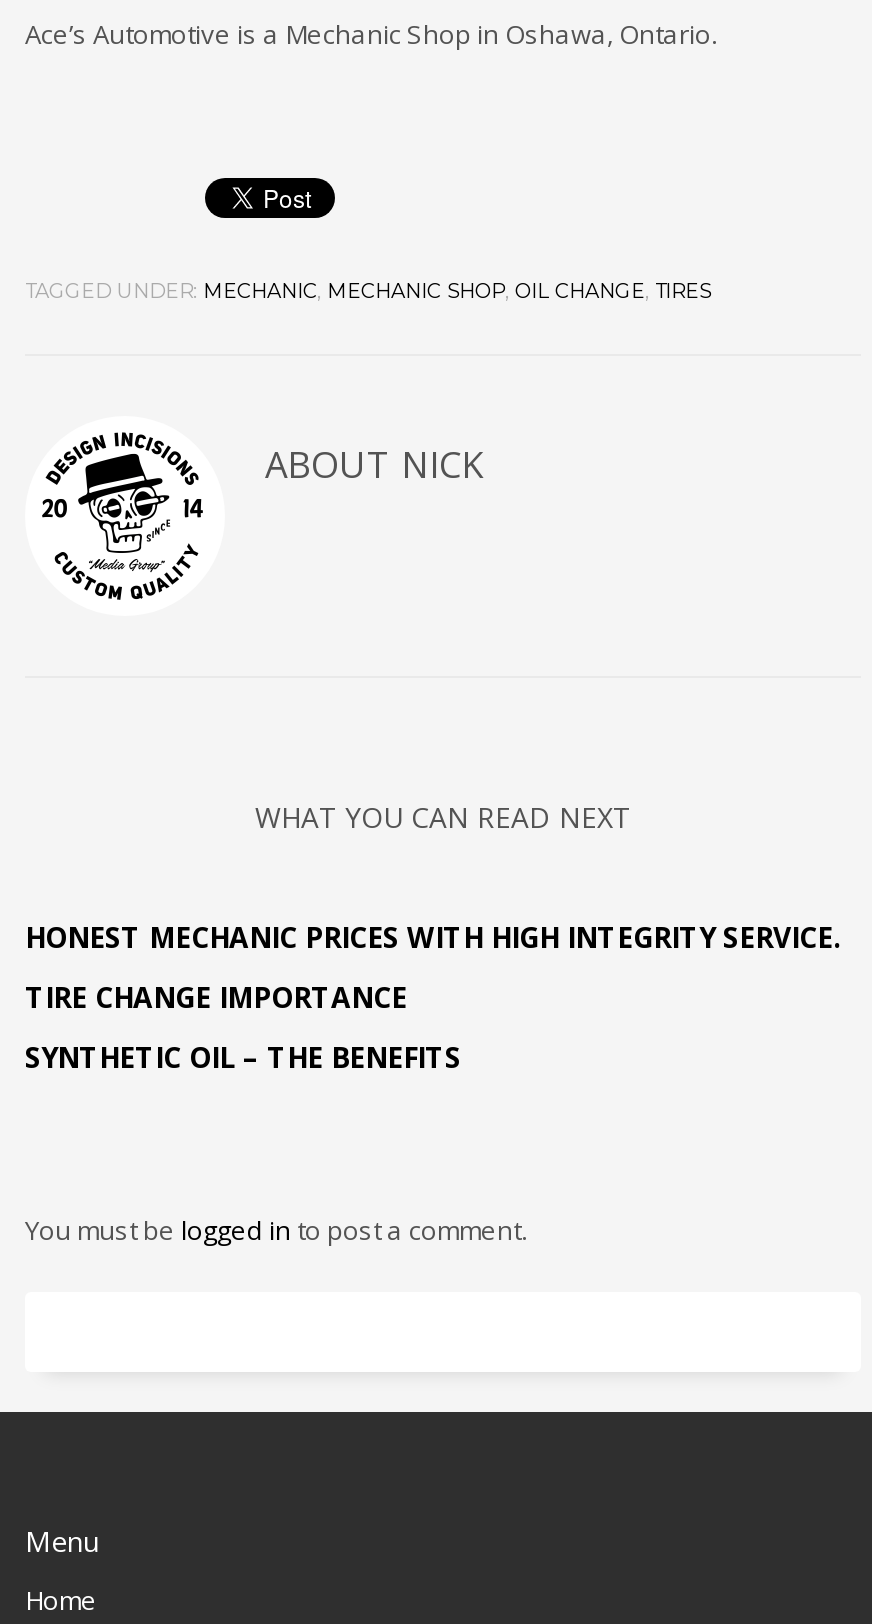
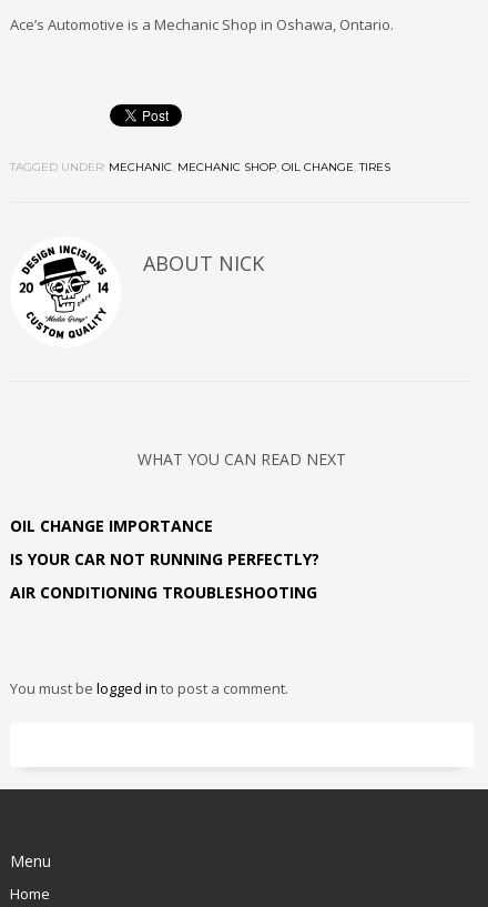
- HONEST MECHANIC PRICES WITH HIGH INTEGRITY SERVICE.
+ OIL CHANGE IMPORTANCE

- TIRE CHANGE IMPORTANCE
+ IS YOUR CAR NOT RUNNING PERFECTLY?

- SYNTHETIC OIL – THE BENEFITS
+ AIR CONDITIONING TROUBLESHOOTING
